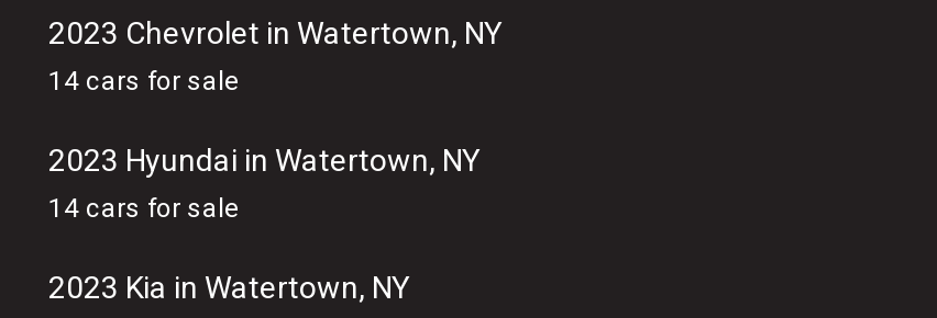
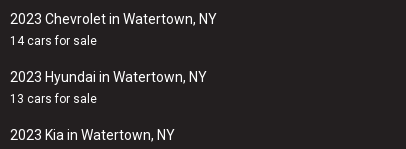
- 14 cars for sale
+ 13 cars for sale
